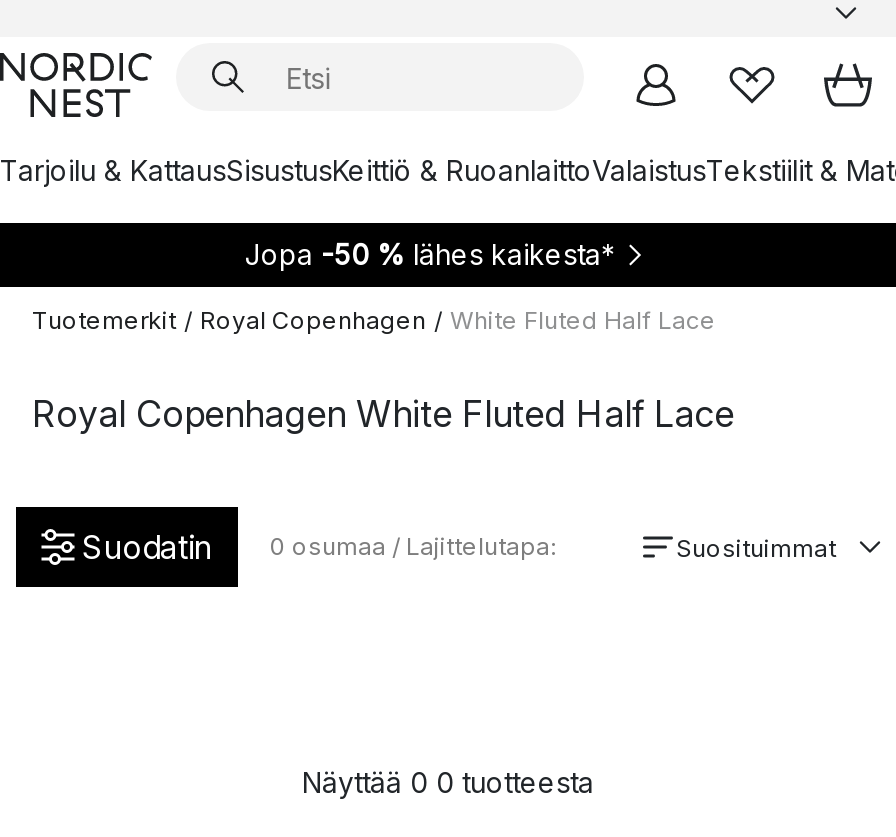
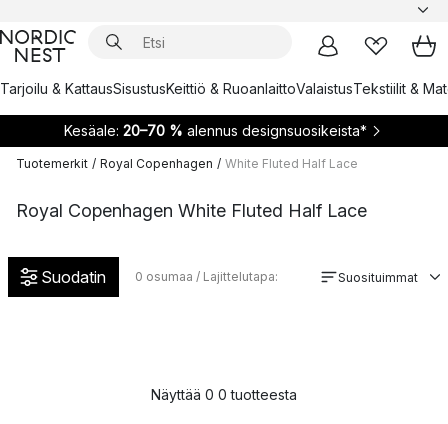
- Jopa -50 % lähes kaikesta*
+ Kesäale: 20–70 % alennus designsuosikeista*
